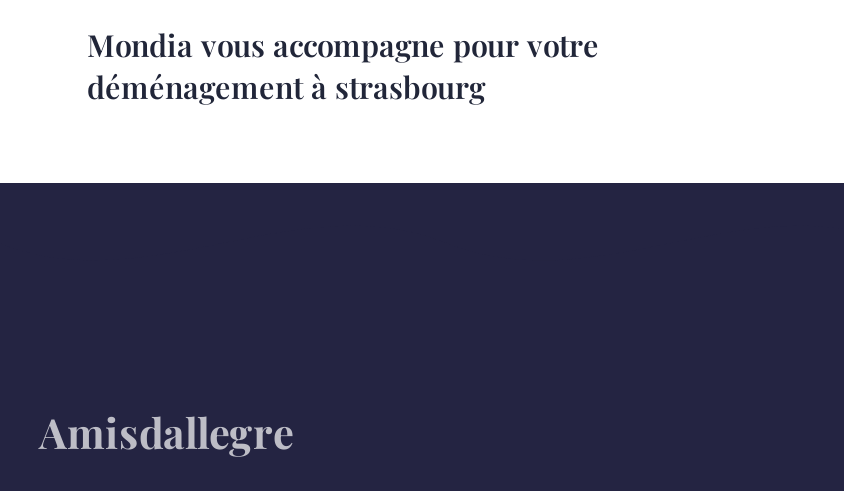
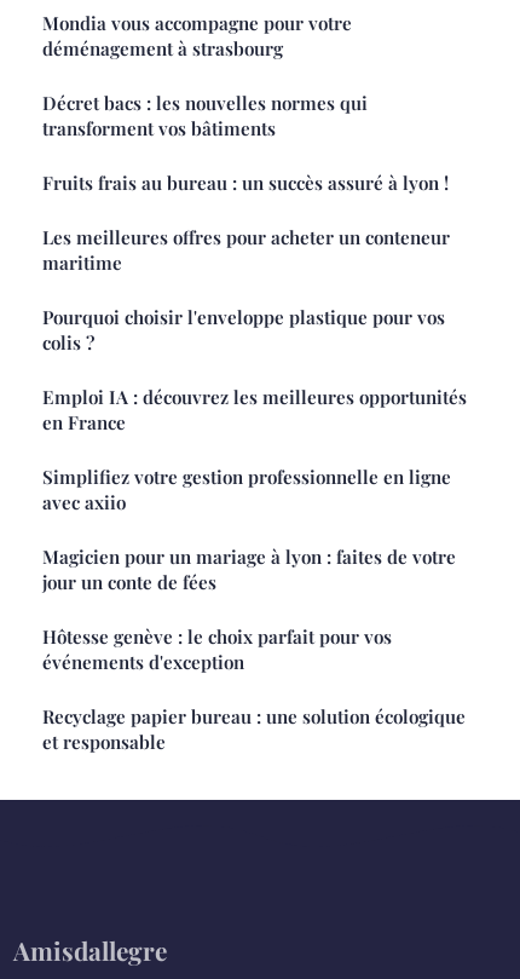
+ Décret bacs : les nouvelles normes qui
+ transforment vos bâtiments
+ Fruits frais au bureau : un succès assuré à lyon !
+ Les meilleures offres pour acheter un conteneur
+ maritime
+ Pourquoi choisir l'enveloppe plastique pour vos
+ colis ?
+ Emploi IA : découvrez les meilleures opportunités
+ en France
+ Simplifiez votre gestion professionnelle en ligne
+ avec axiio
+ Magicien pour un mariage à lyon : faites de votre
+ jour un conte de fées
+ Hôtesse genève : le choix parfait pour vos
+ événements d'exception
+ Recyclage papier bureau : une solution écologique
+ et responsable
